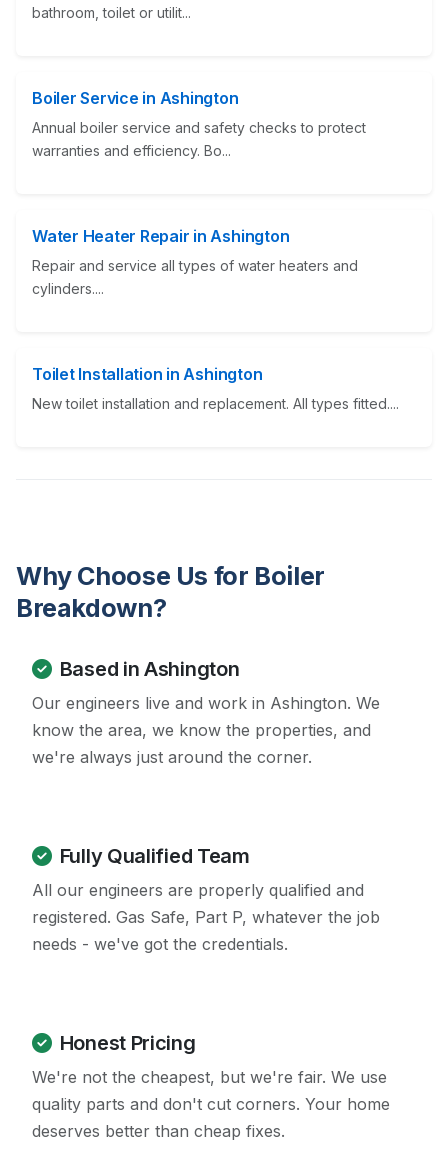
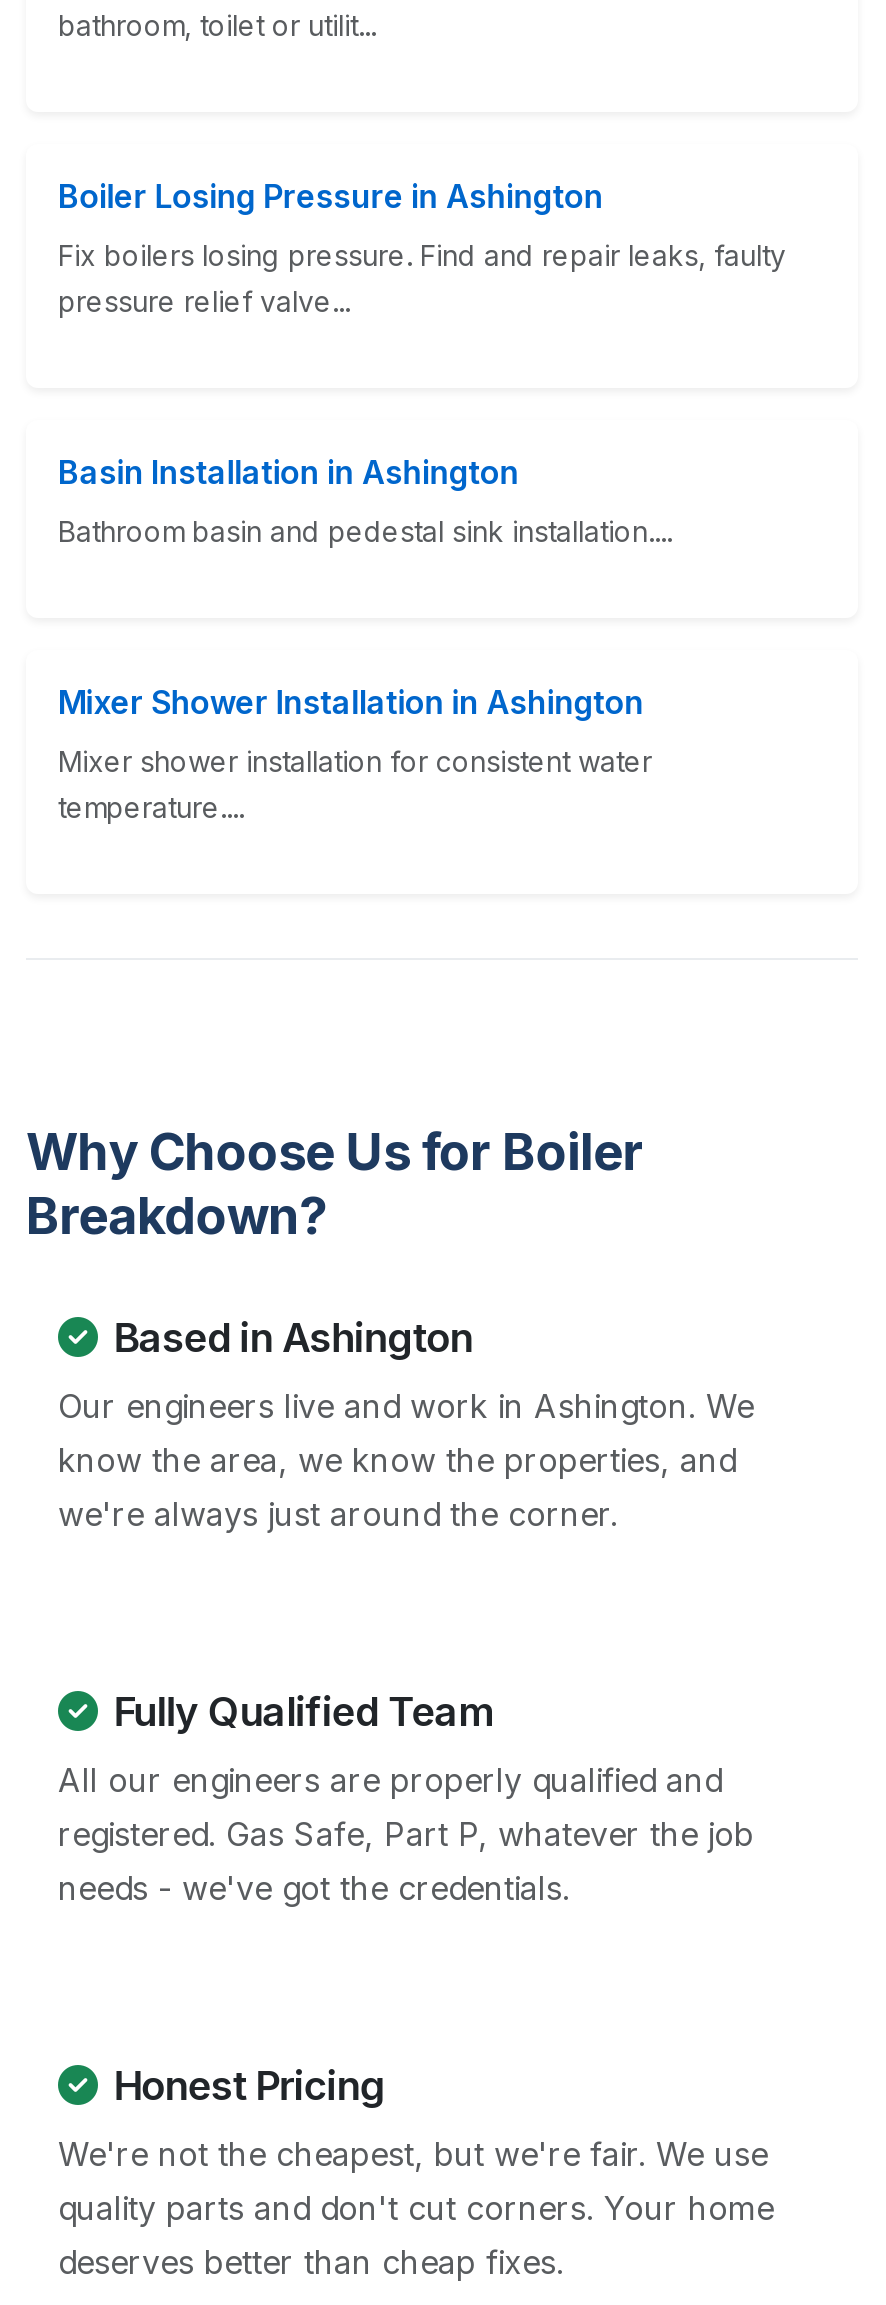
- Boiler Service in Ashington
+ Boiler Losing Pressure in Ashington

- Annual boiler service and safety checks to protect
- warranties and efficiency. Bo...
+ Fix boilers losing pressure. Find and repair leaks, faulty
+ pressure relief valve...

- Water Heater Repair in Ashington
+ Basin Installation in Ashington

- Repair and service all types of water heaters and
- cylinders....
+ Bathroom basin and pedestal sink installation....

- Toilet Installation in Ashington
+ Mixer Shower Installation in Ashington

- New toilet installation and replacement. All types fitted....
+ Mixer shower installation for consistent water
+ temperature....
